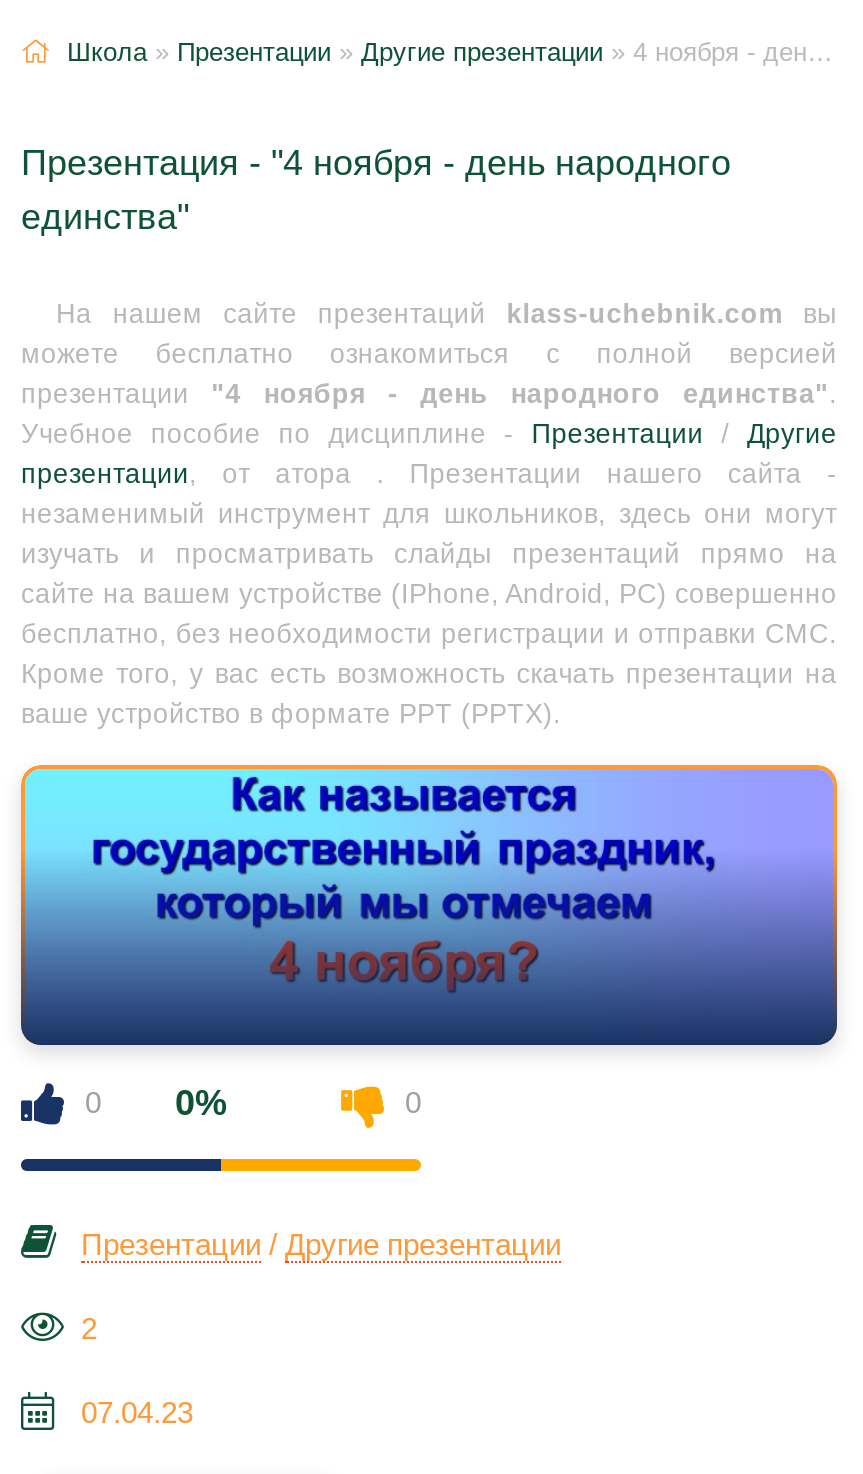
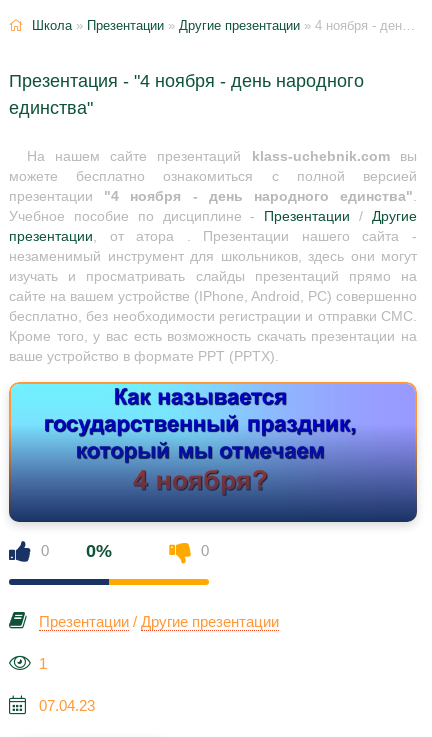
- 2
+ 1
